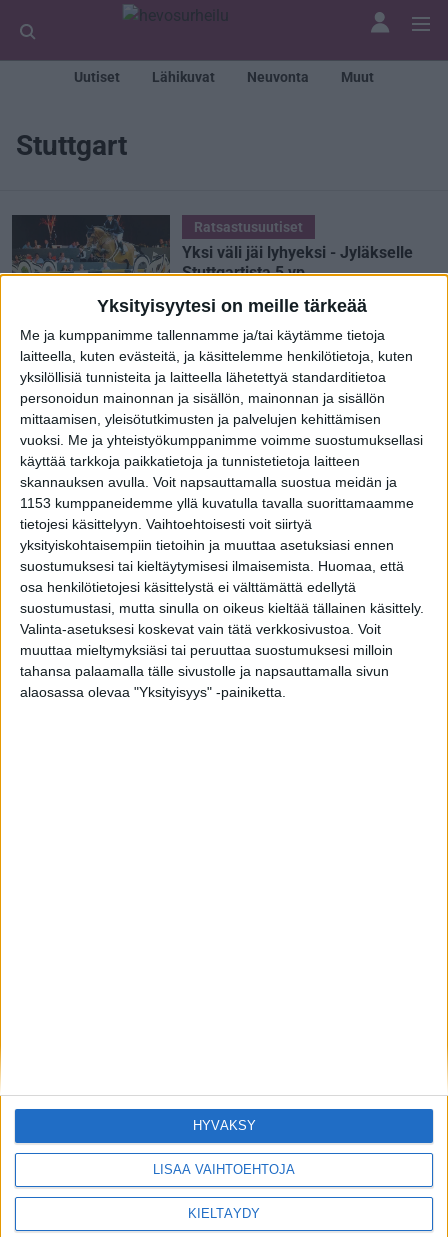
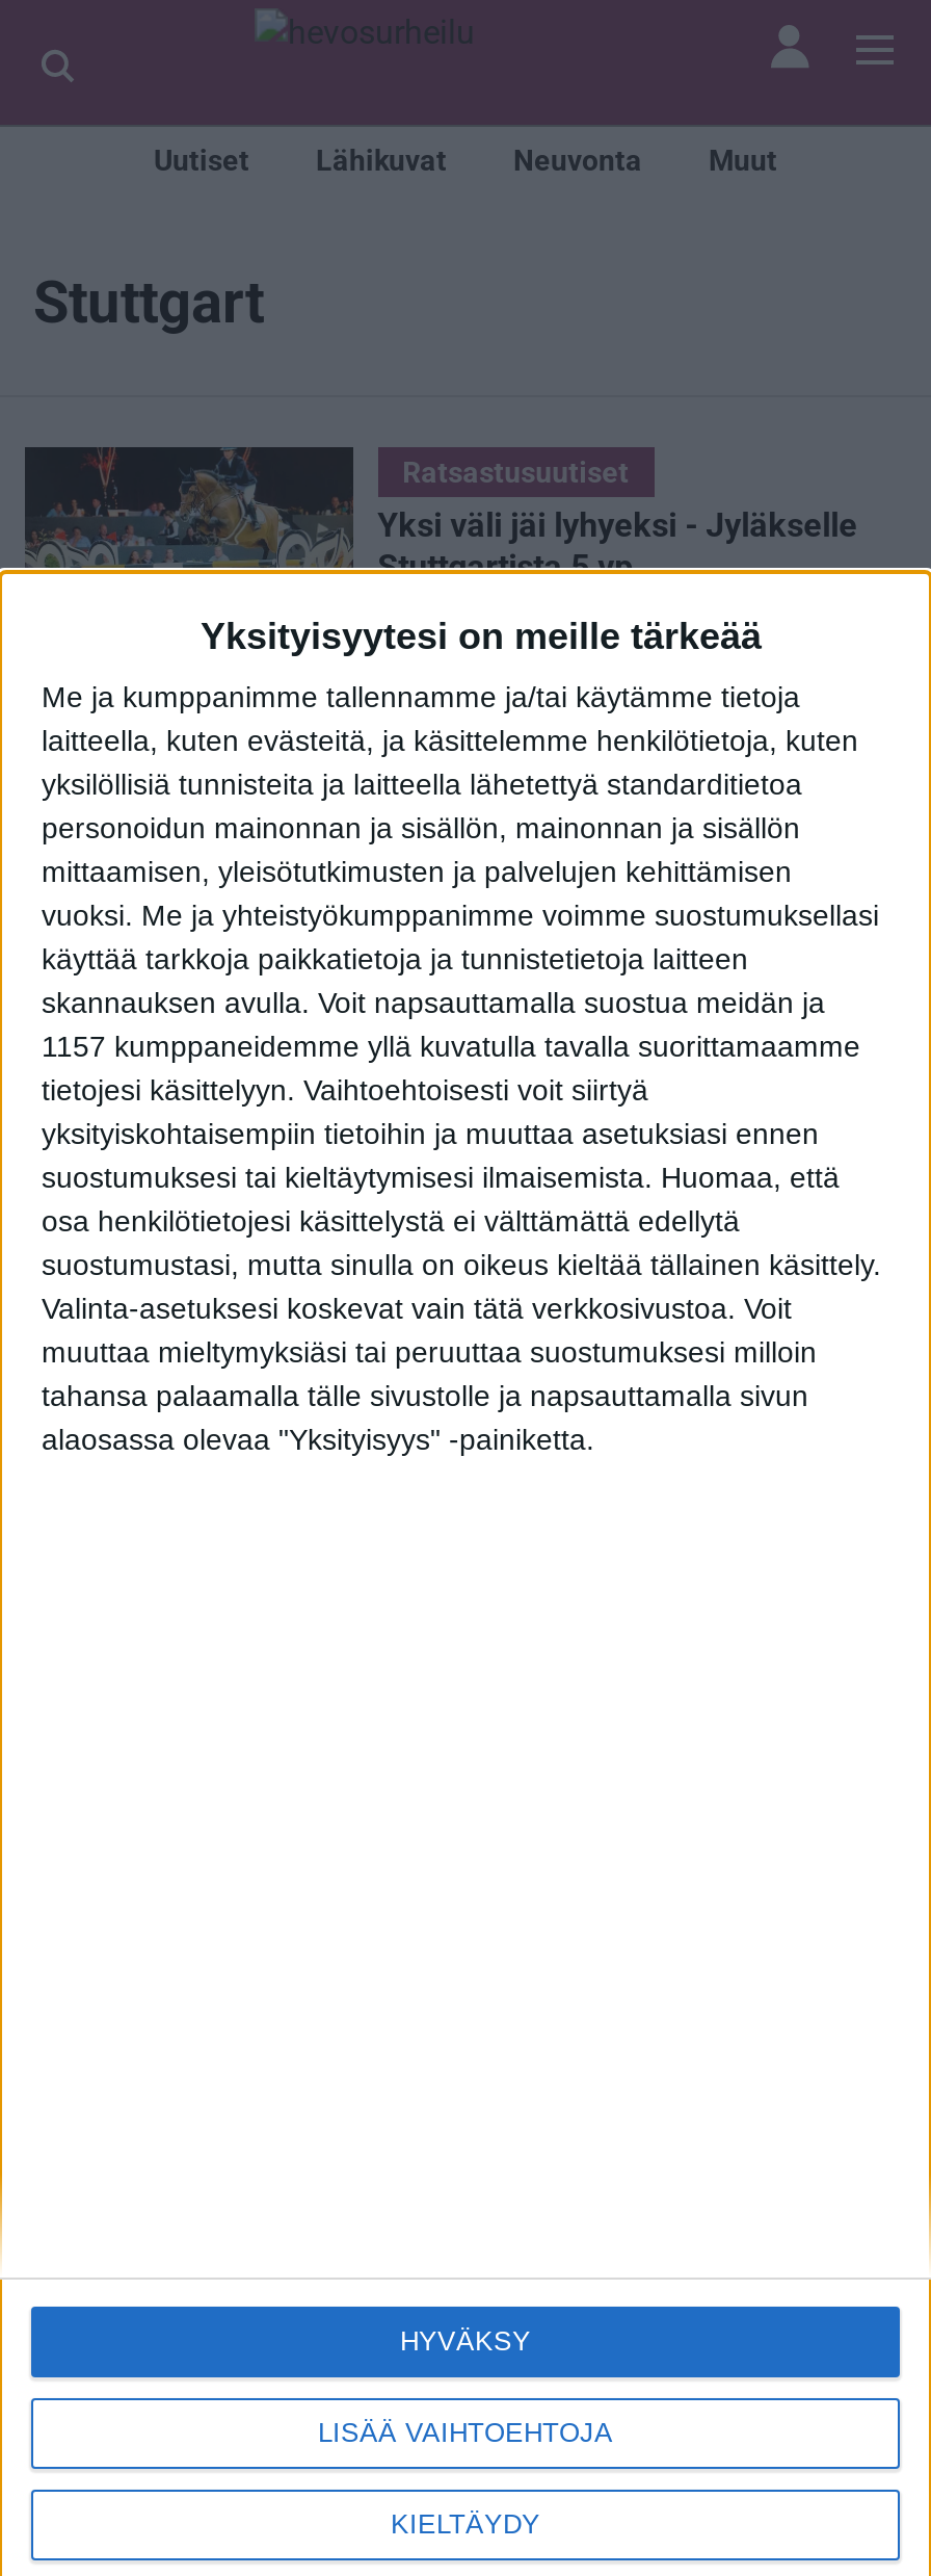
- 1153 kumppaneidemme yllä kuvatulla tavalla suorittamaamme
+ 1157 kumppaneidemme yllä kuvatulla tavalla suorittamaamme
